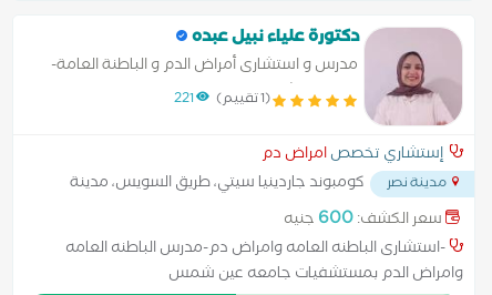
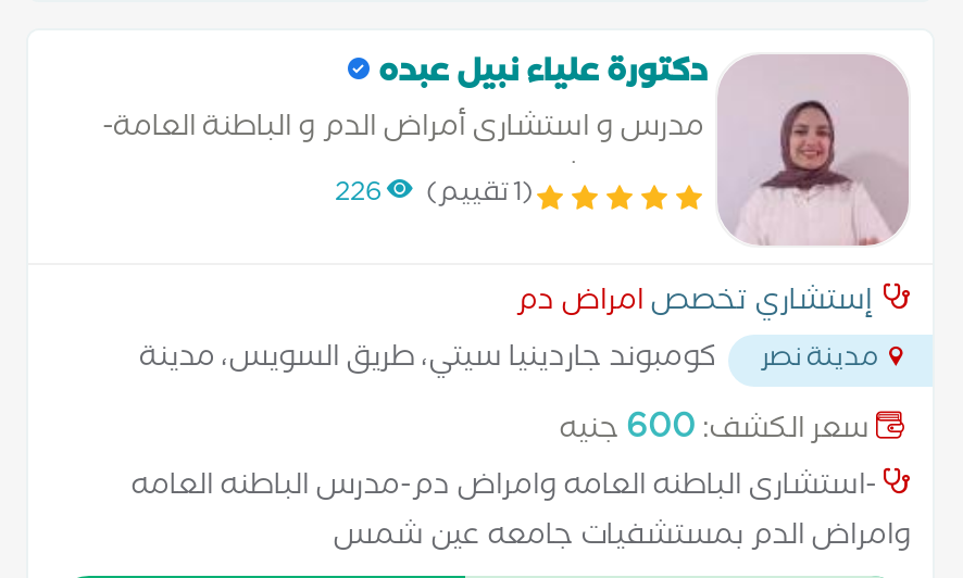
- 221
+ 226
